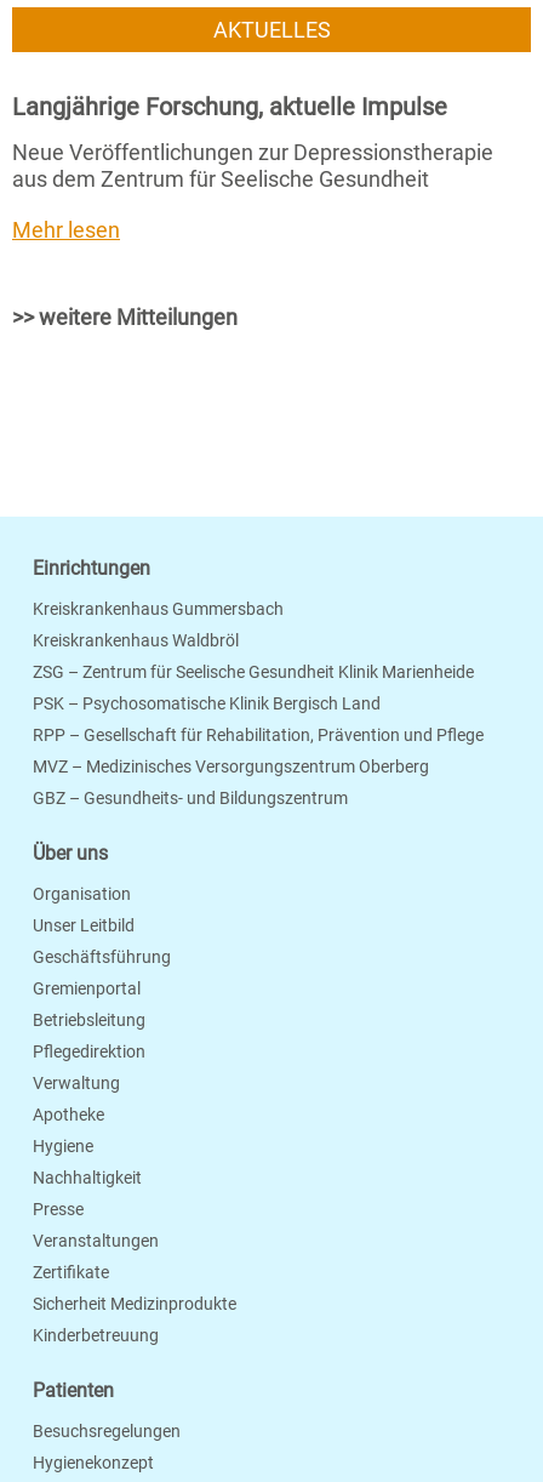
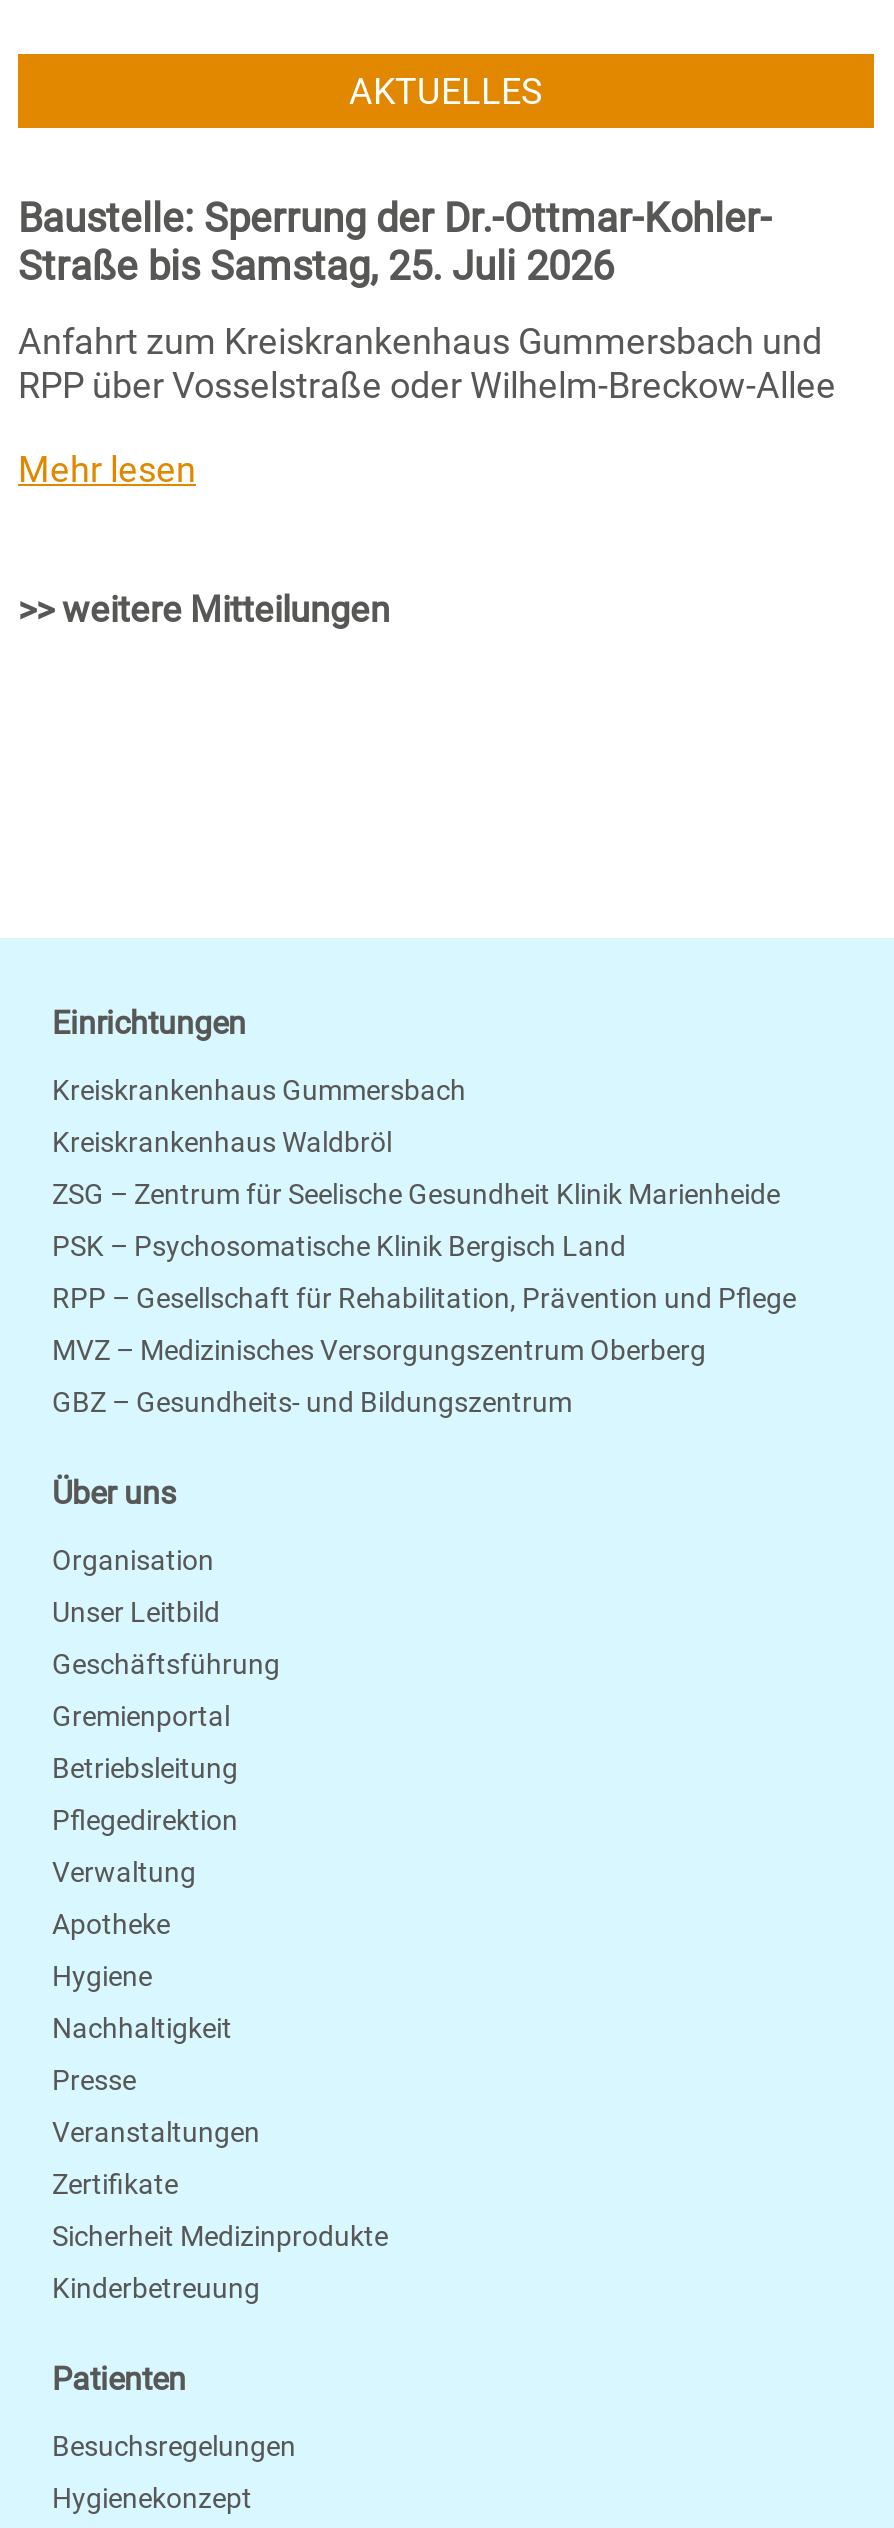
- Langjährige Forschung, aktuelle Impulse
+ Baustelle: Sperrung der Dr.-Ottmar-Kohler-
+ Straße bis Samstag, 25. Juli 2026

- Neue Veröffentlichungen zur Depressionstherapie
- aus dem Zentrum für Seelische Gesundheit
+ Anfahrt zum Kreiskrankenhaus Gummersbach und
+ RPP über Vosselstraße oder Wilhelm-Breckow-Allee
